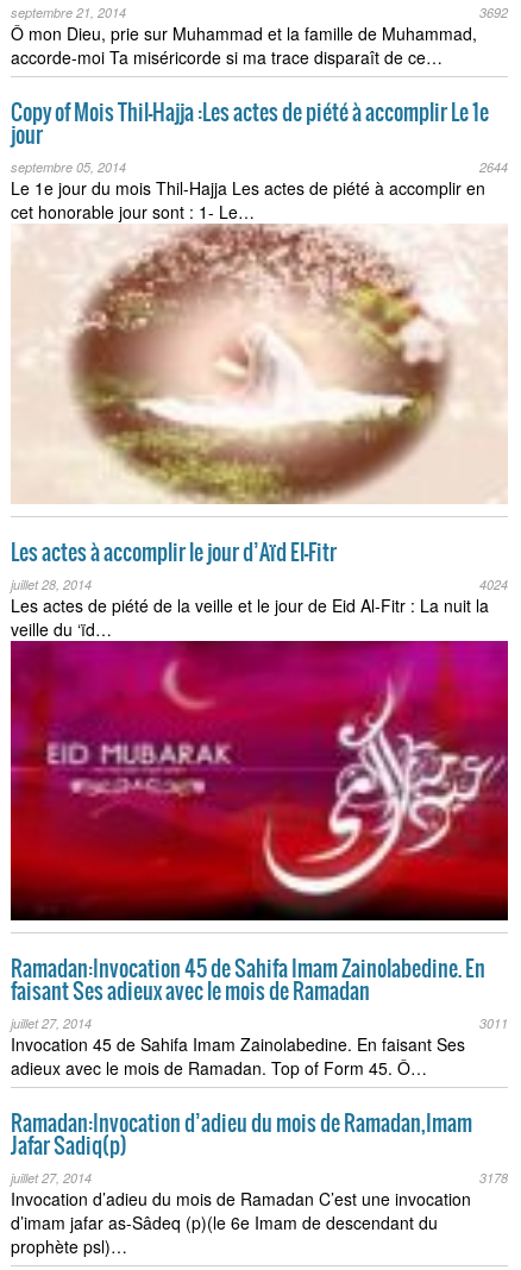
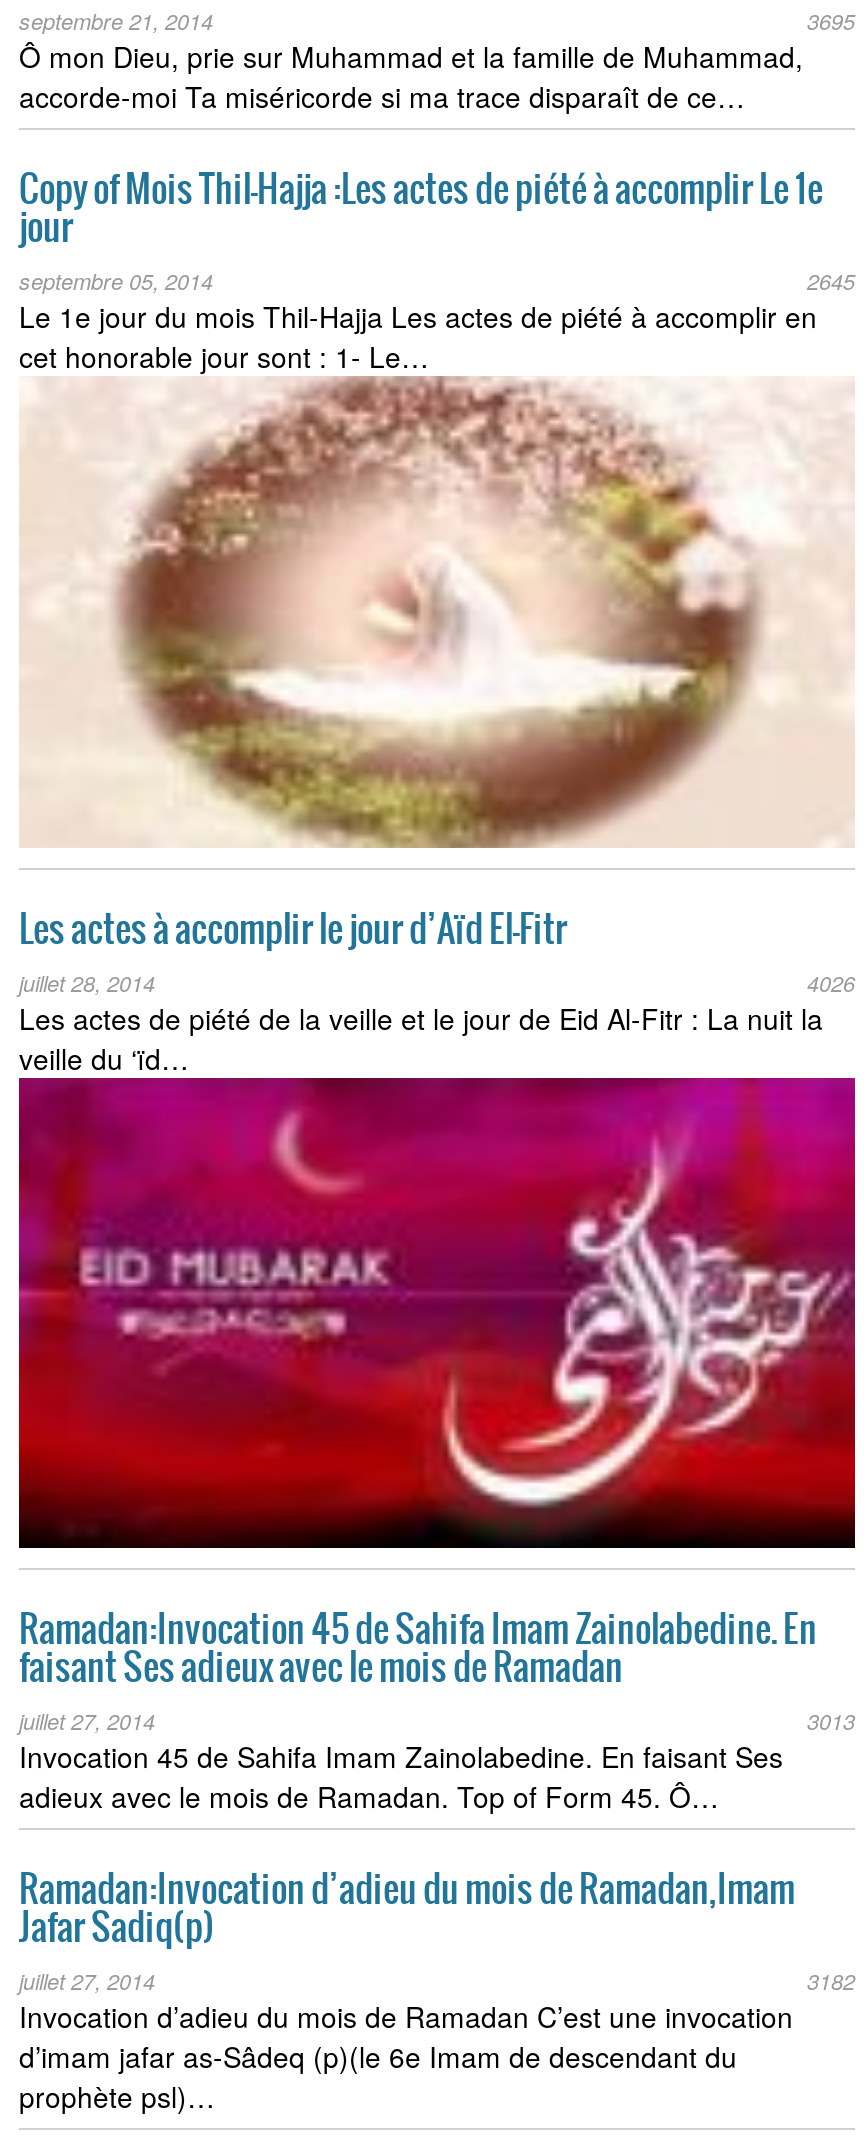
- 3692
+ 3695

- 2644
+ 2645

- 4024
+ 4026

- 3011
+ 3013

- 3178
+ 3182
